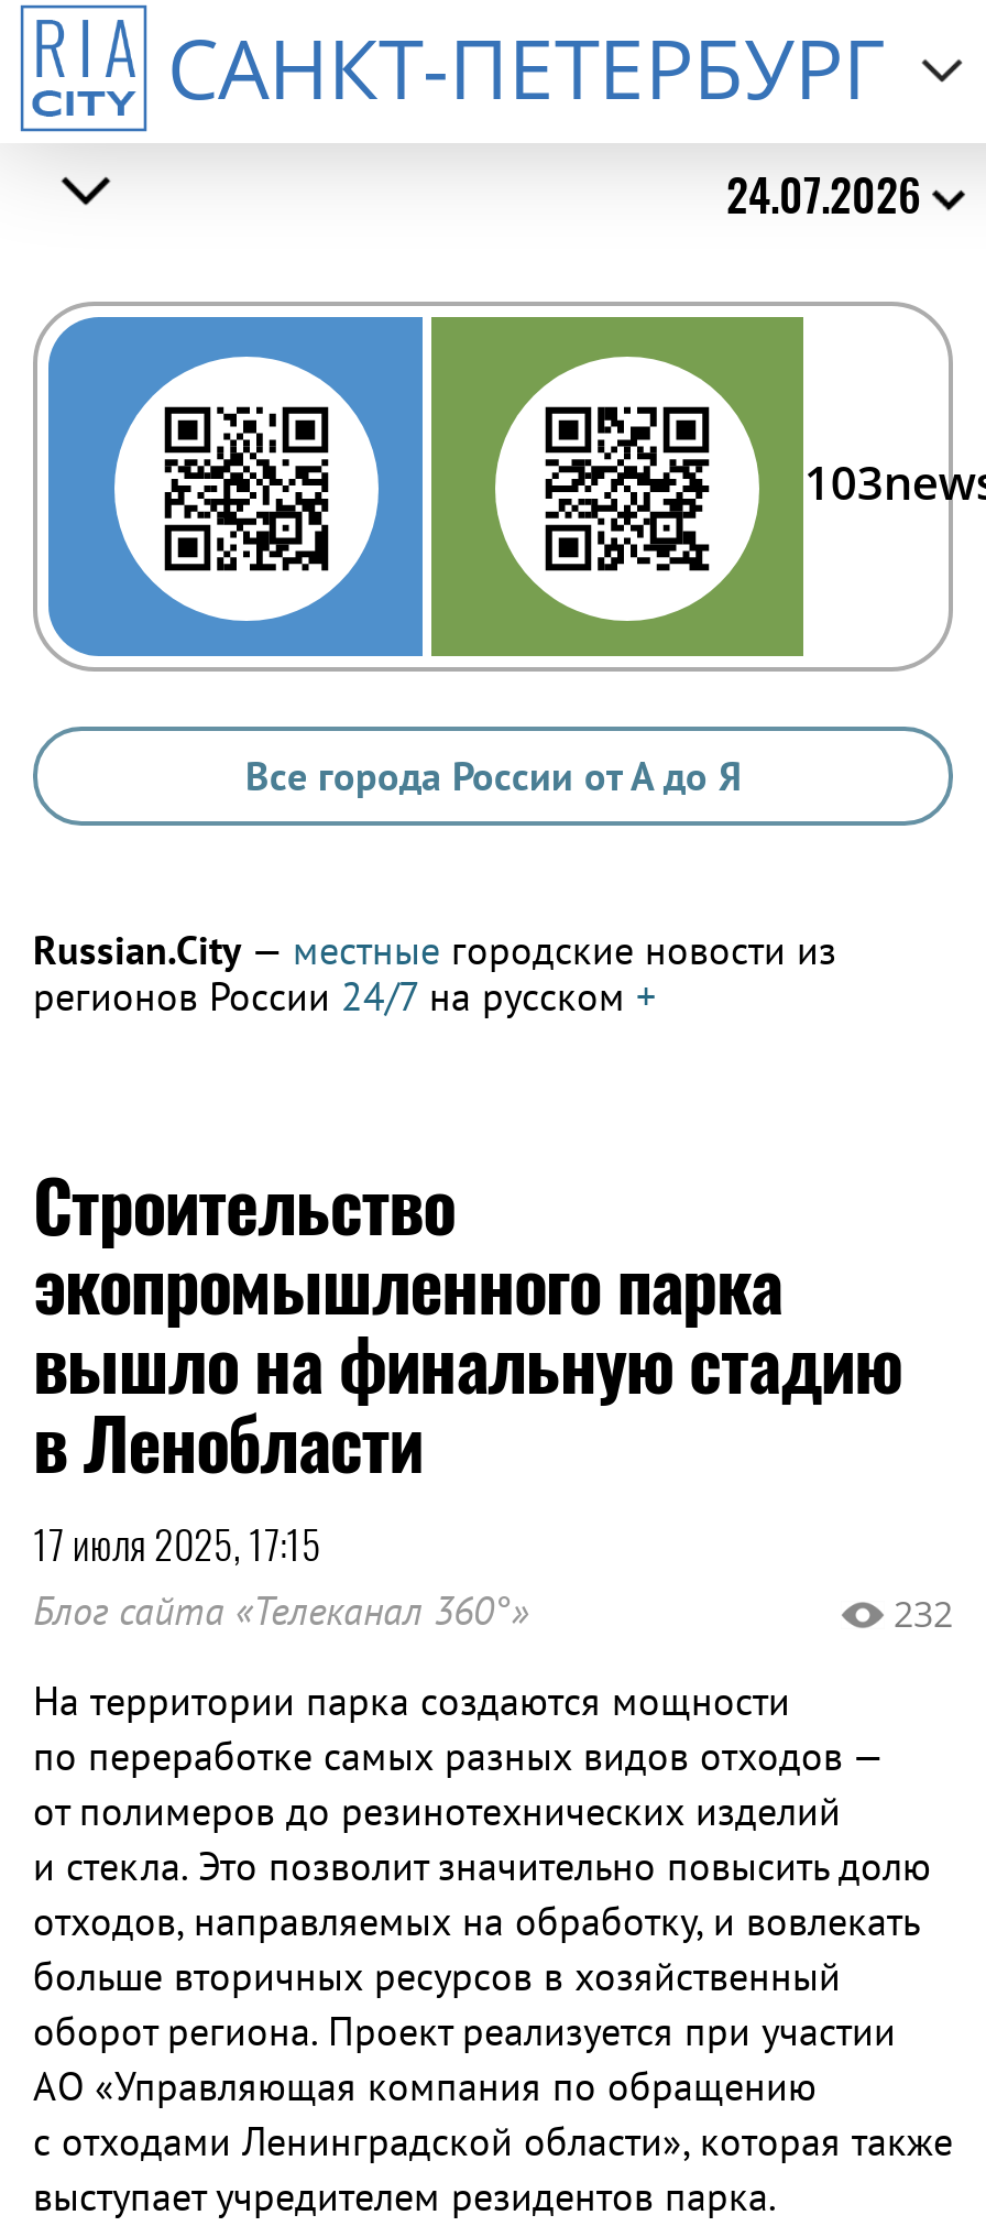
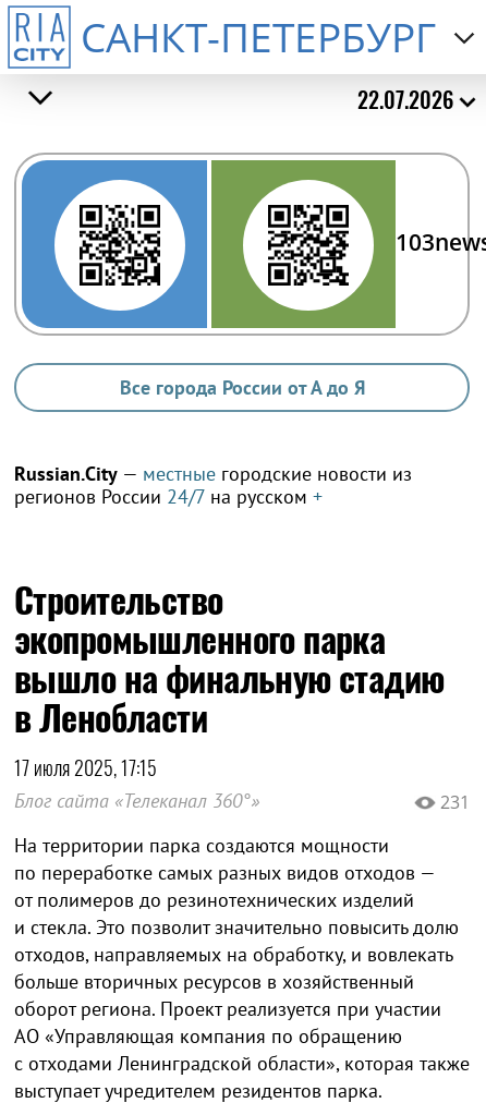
- 24.07.2026
+ 22.07.2026

- 232
+ 231
